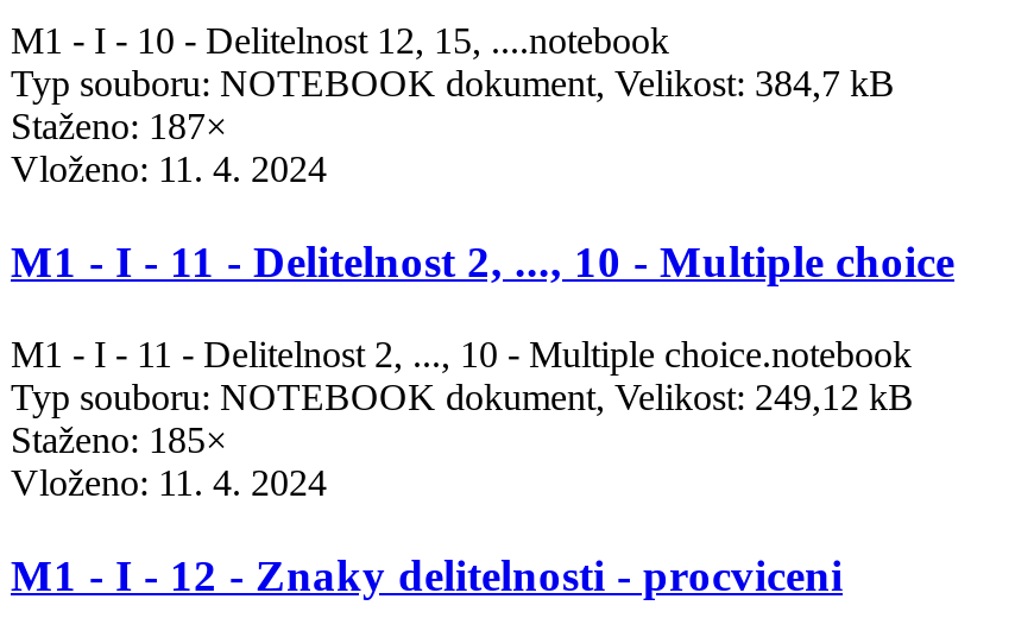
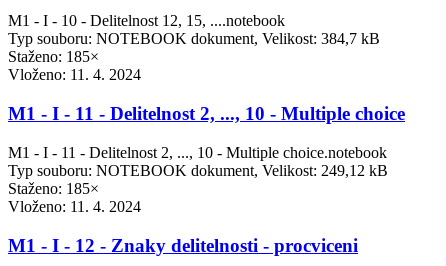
- Staženo: 187×
+ Staženo: 185×
